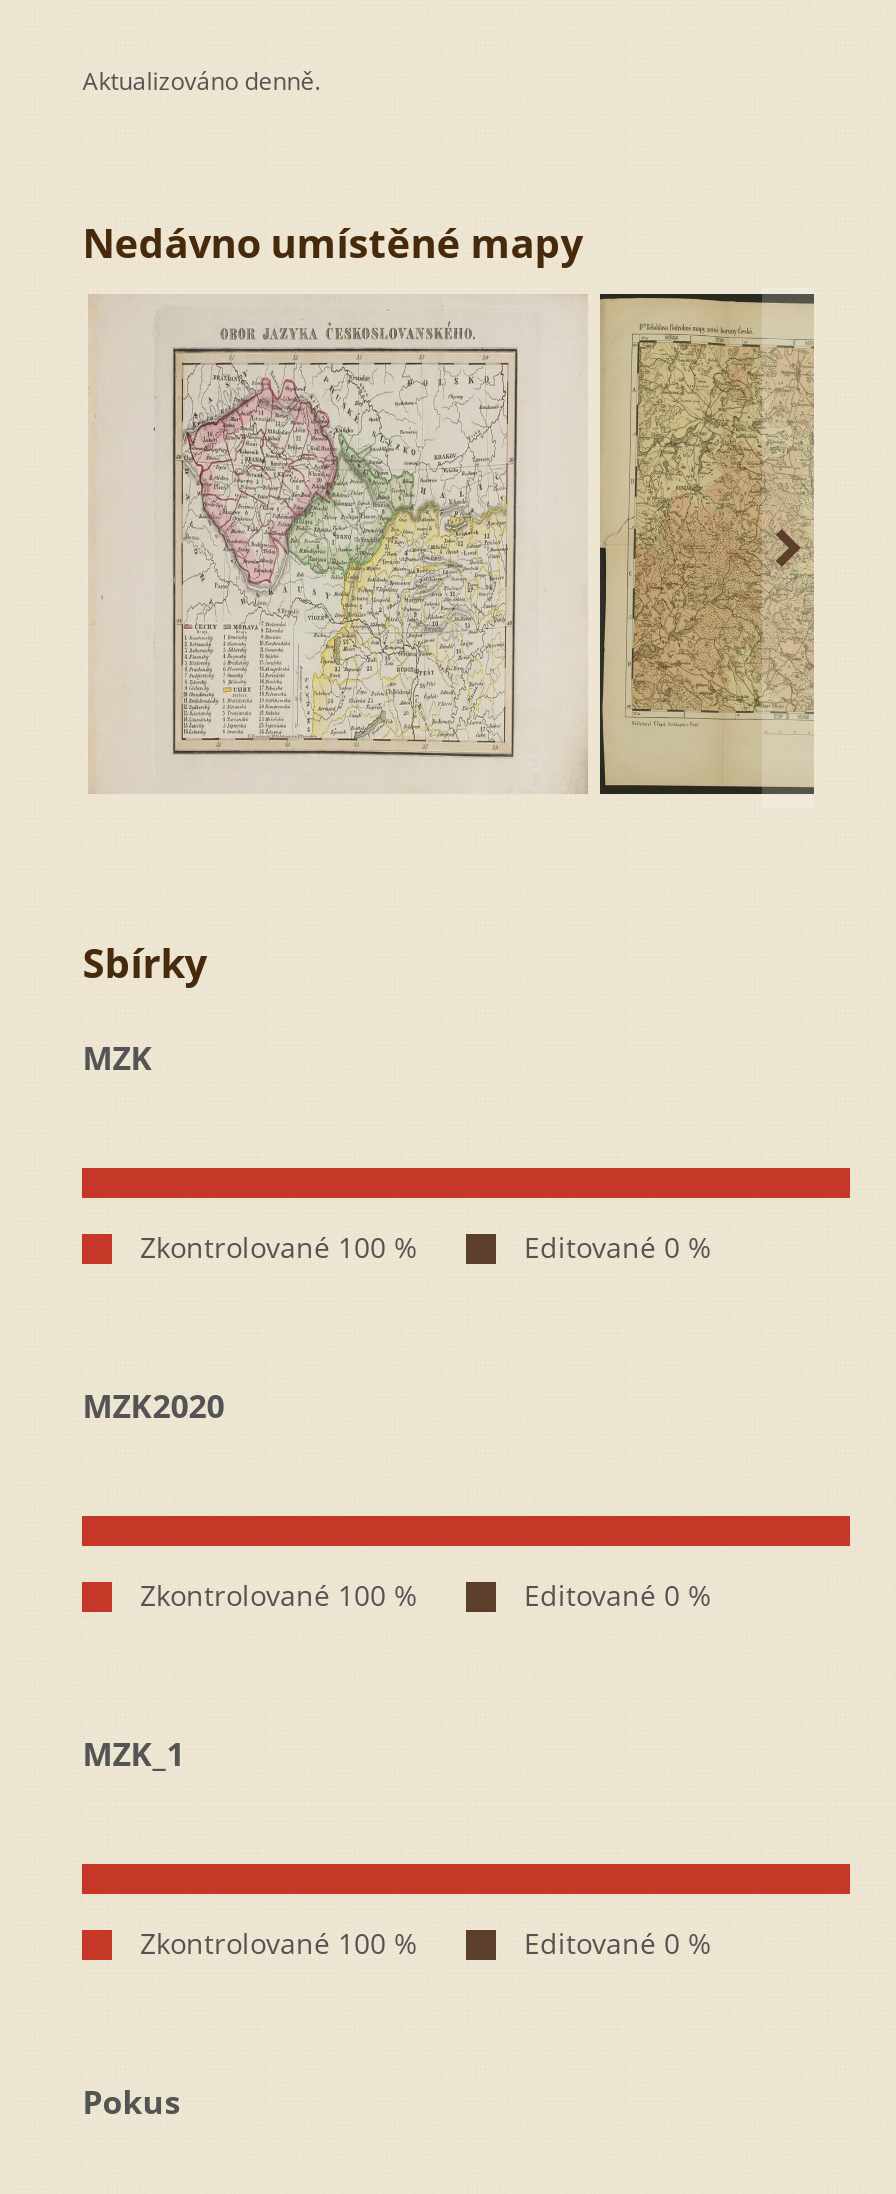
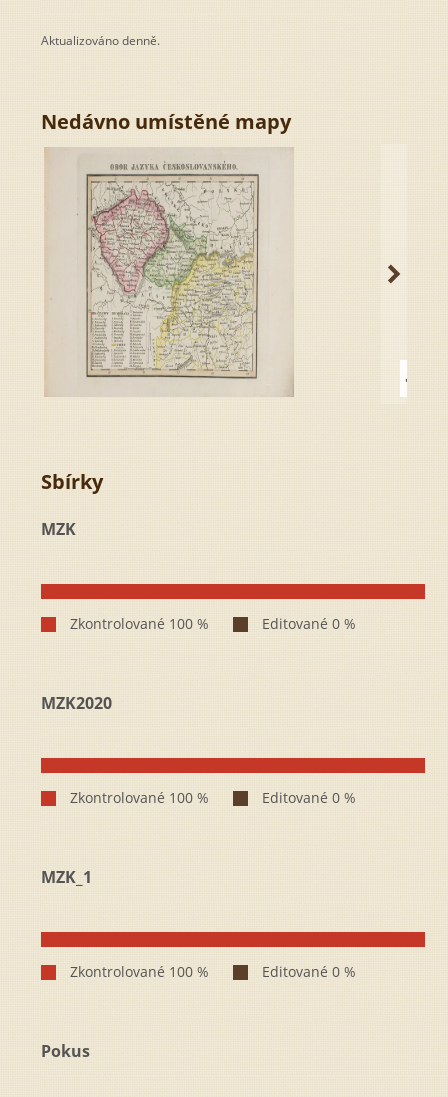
- [image]
